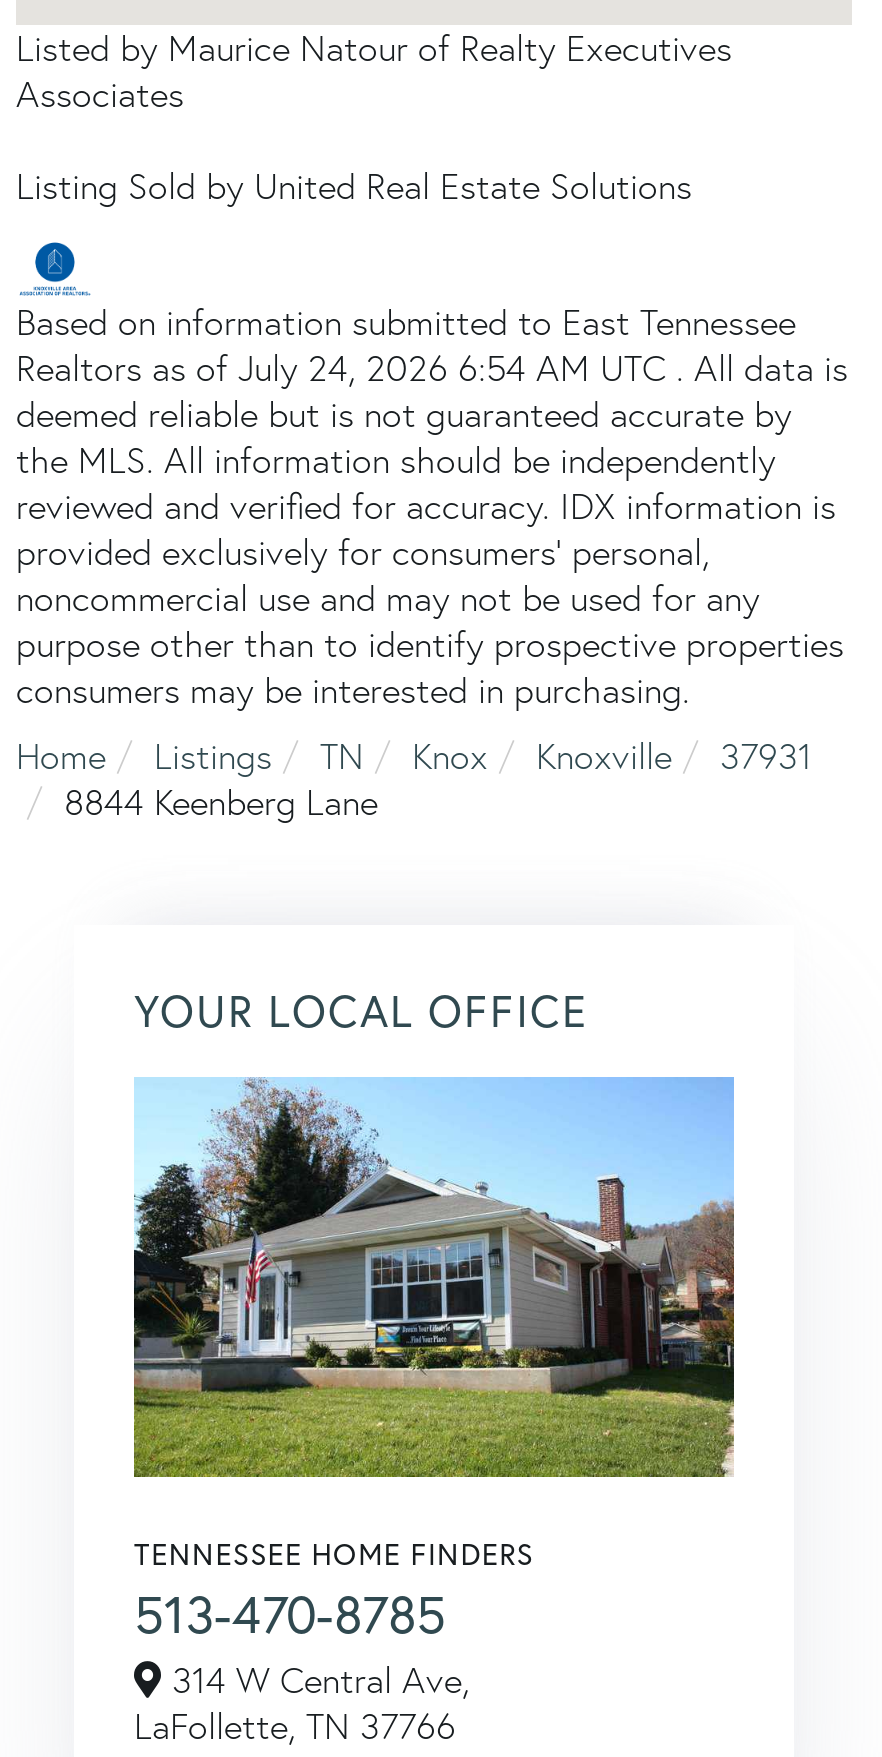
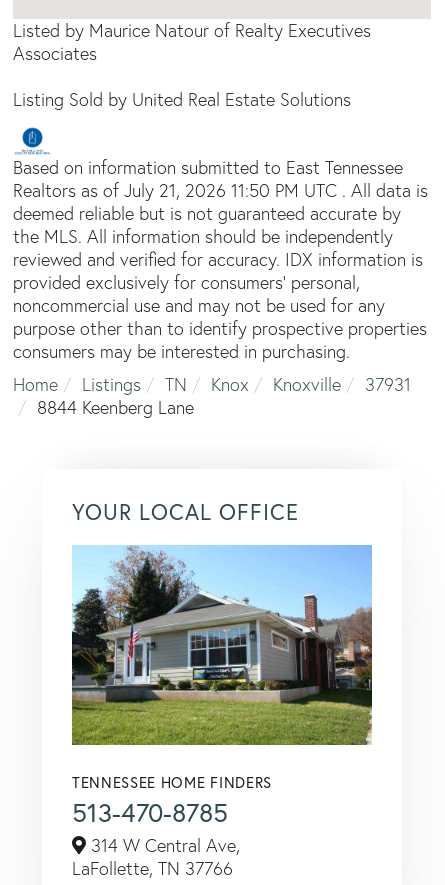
- Realtors as of July 24, 2026 6:54 AM UTC . All data is
+ Realtors as of July 21, 2026 11:50 PM UTC . All data is
